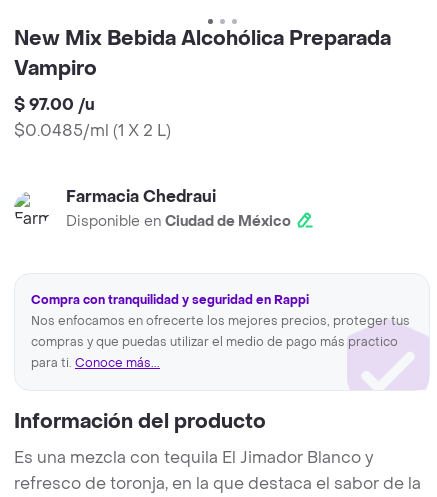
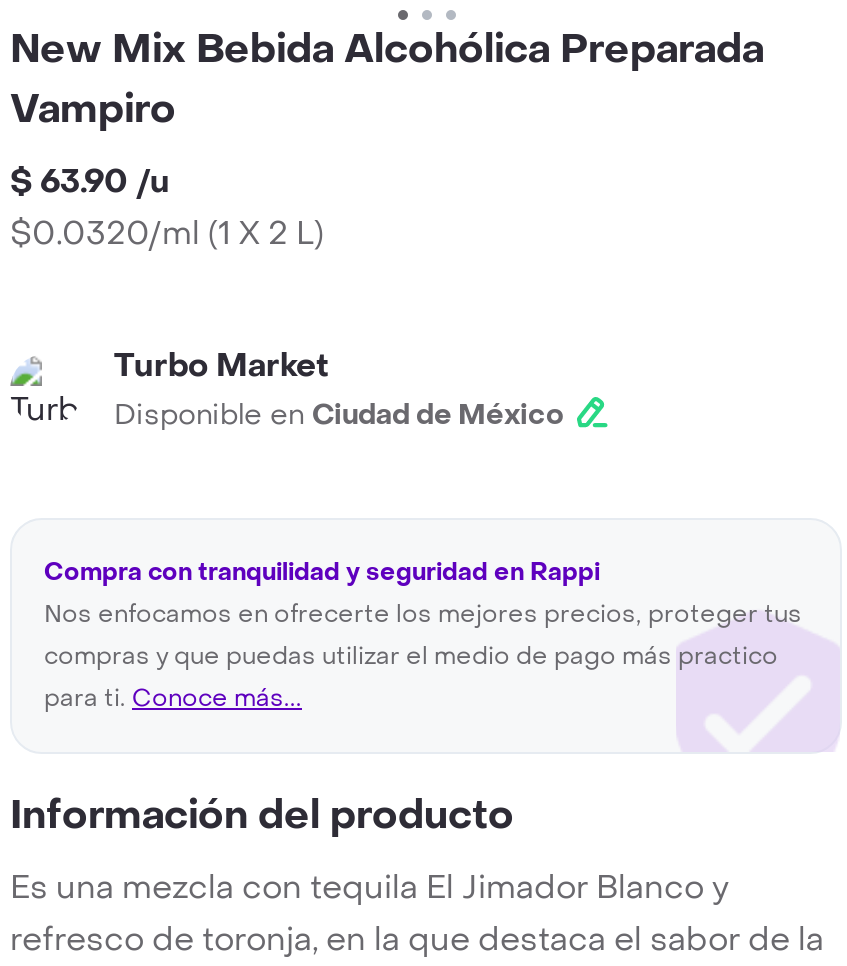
- $ 97.00 /u
- $0.0485/ml (1 X 2 L)
+ $ 63.90 /u
+ $0.0320/ml (1 X 2 L)

- Farmacia Chedraui
+ Turbo Market
